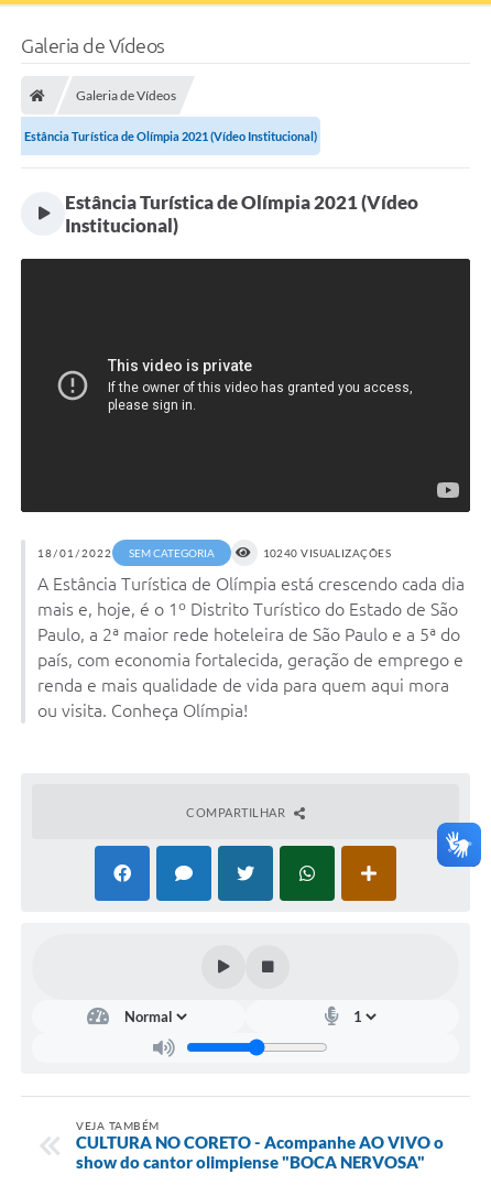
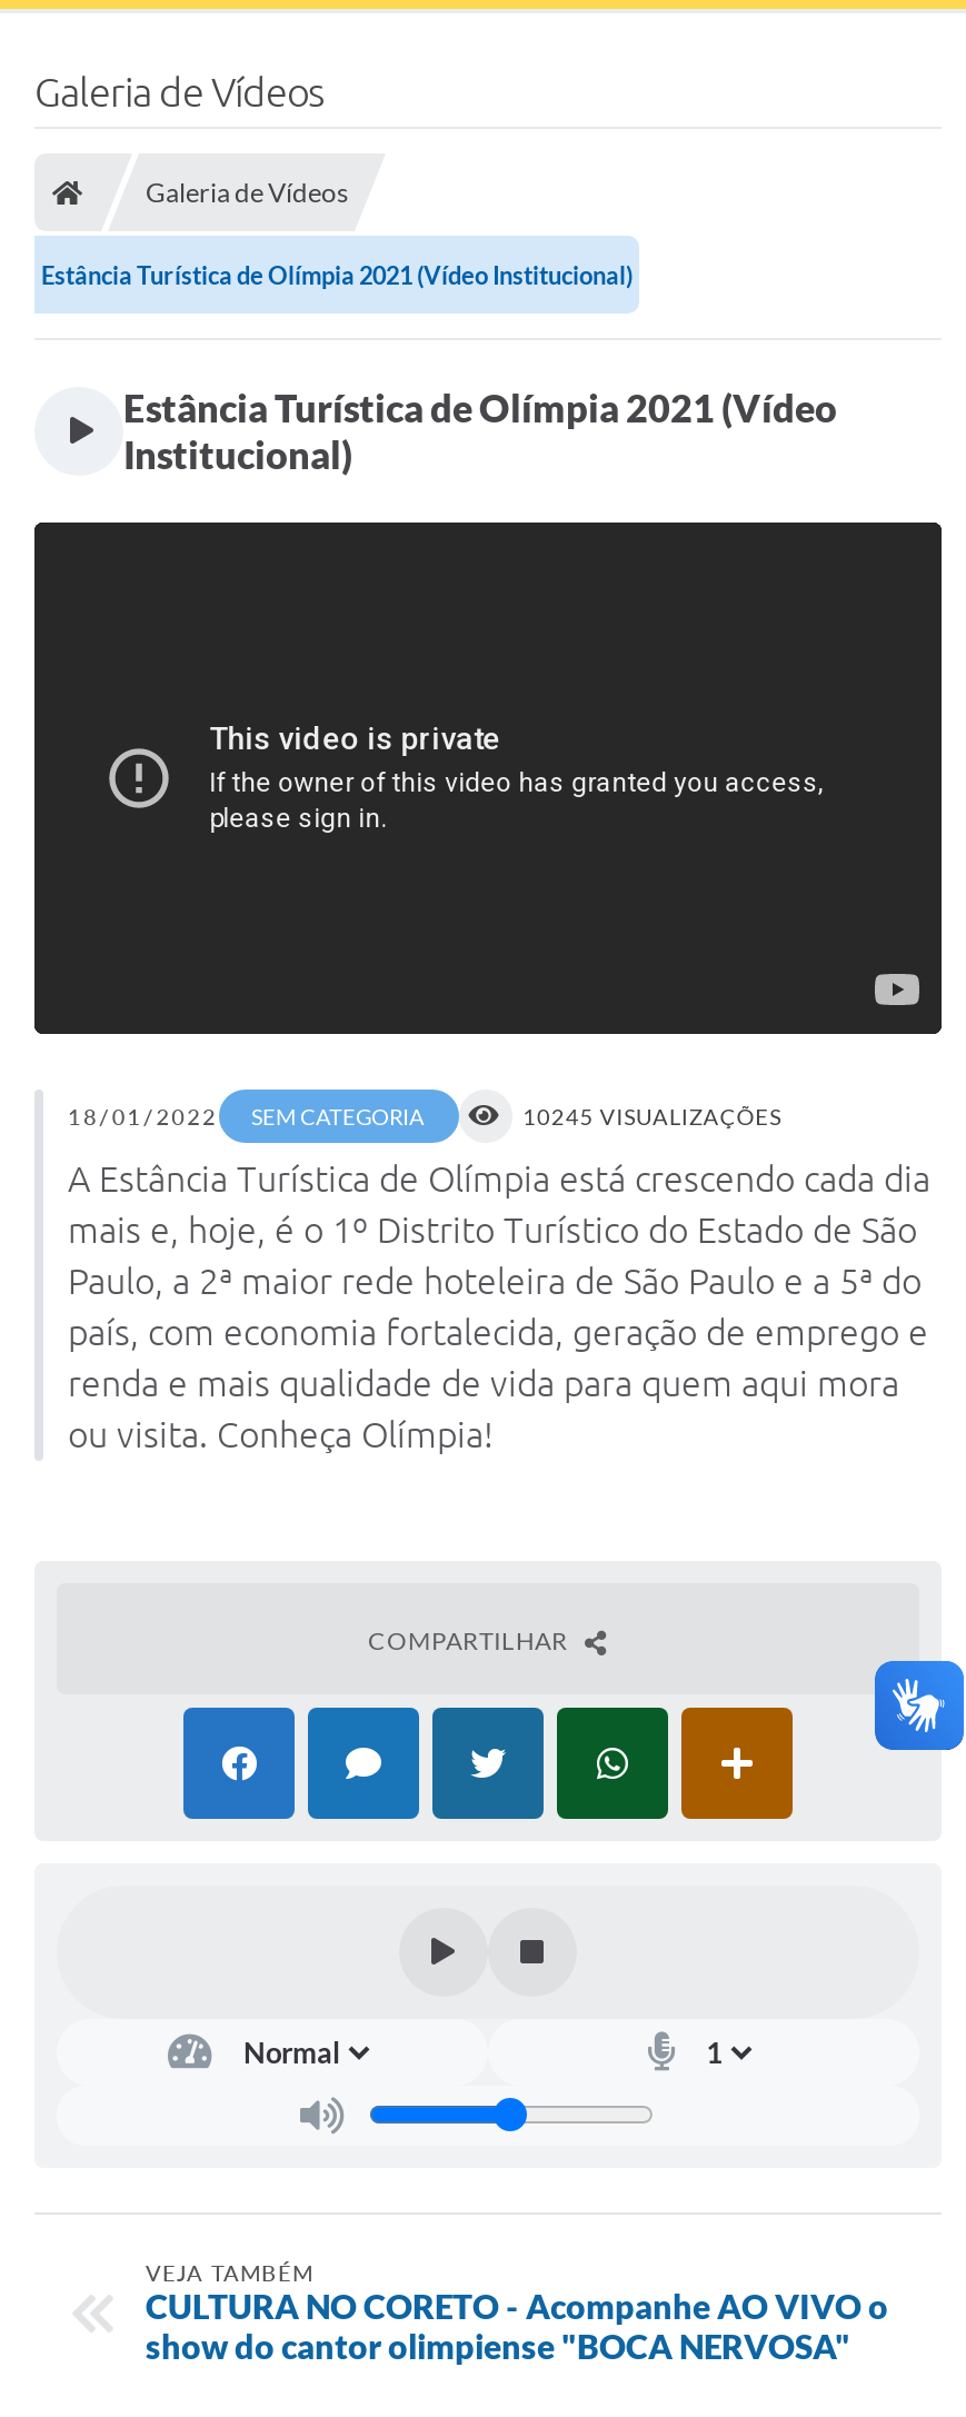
- 10240 VISUALIZAÇÕES
+ 10245 VISUALIZAÇÕES
